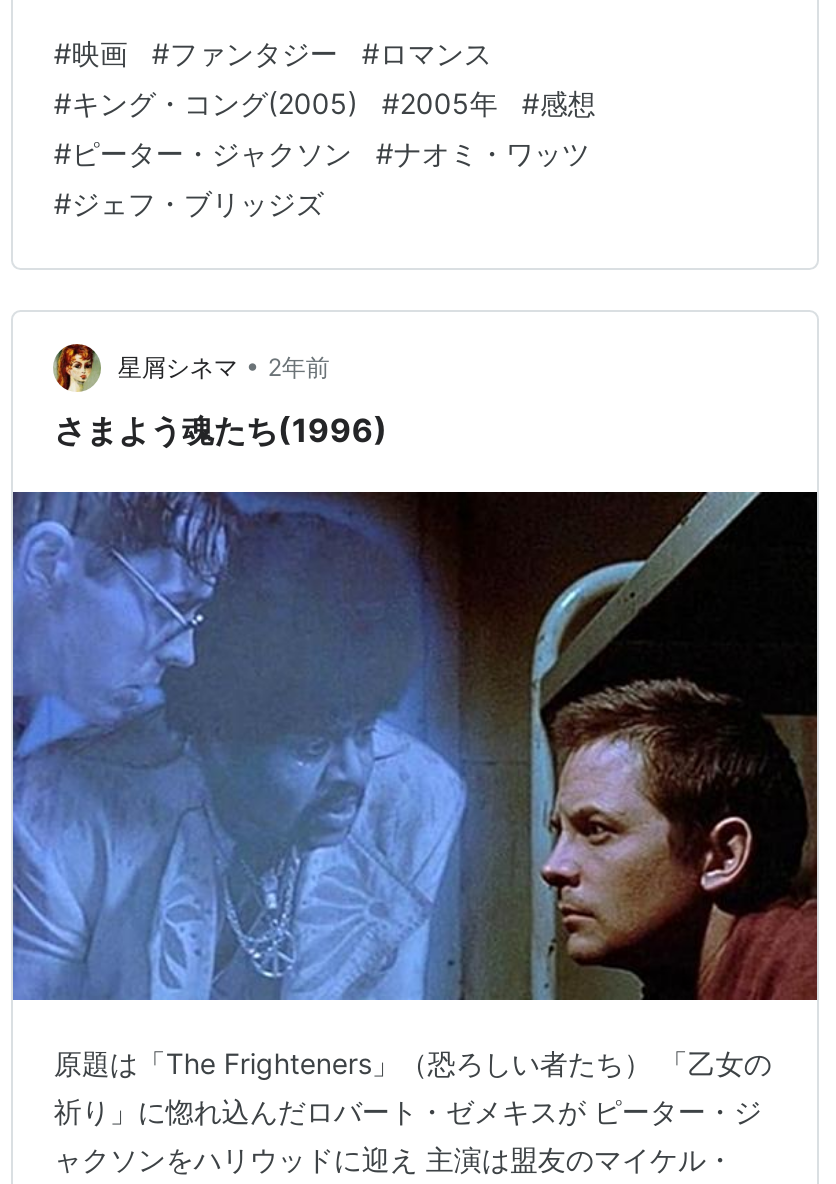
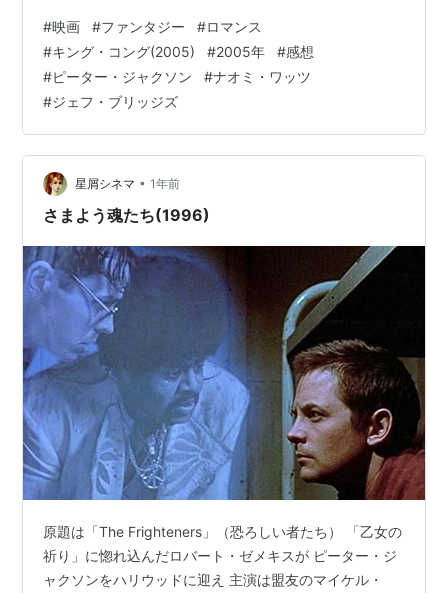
- 星屑シネマ • 2年前
+ 星屑シネマ • 1年前
